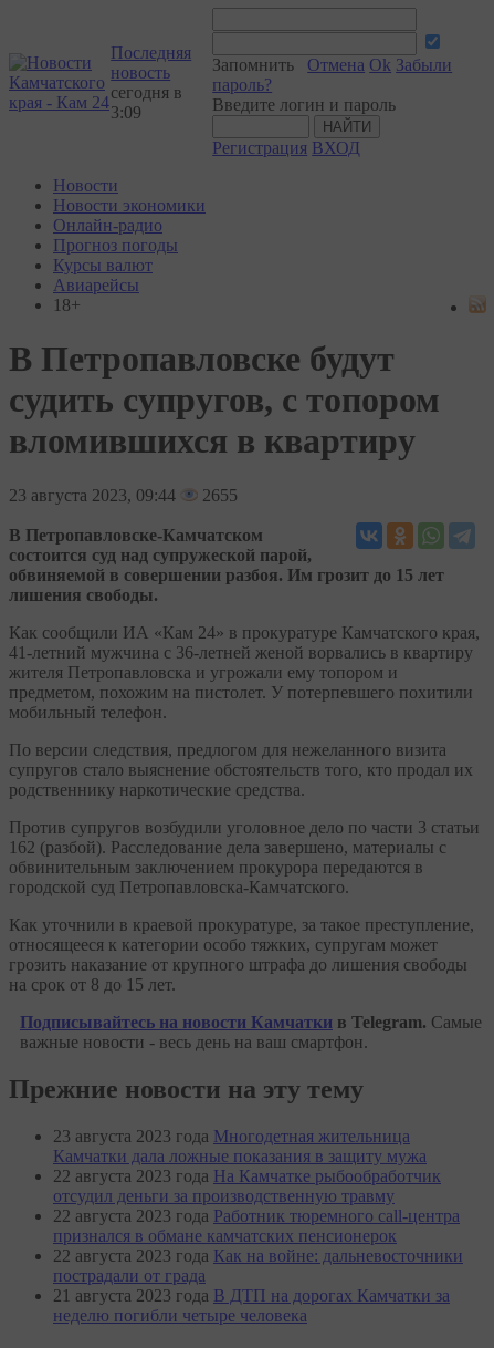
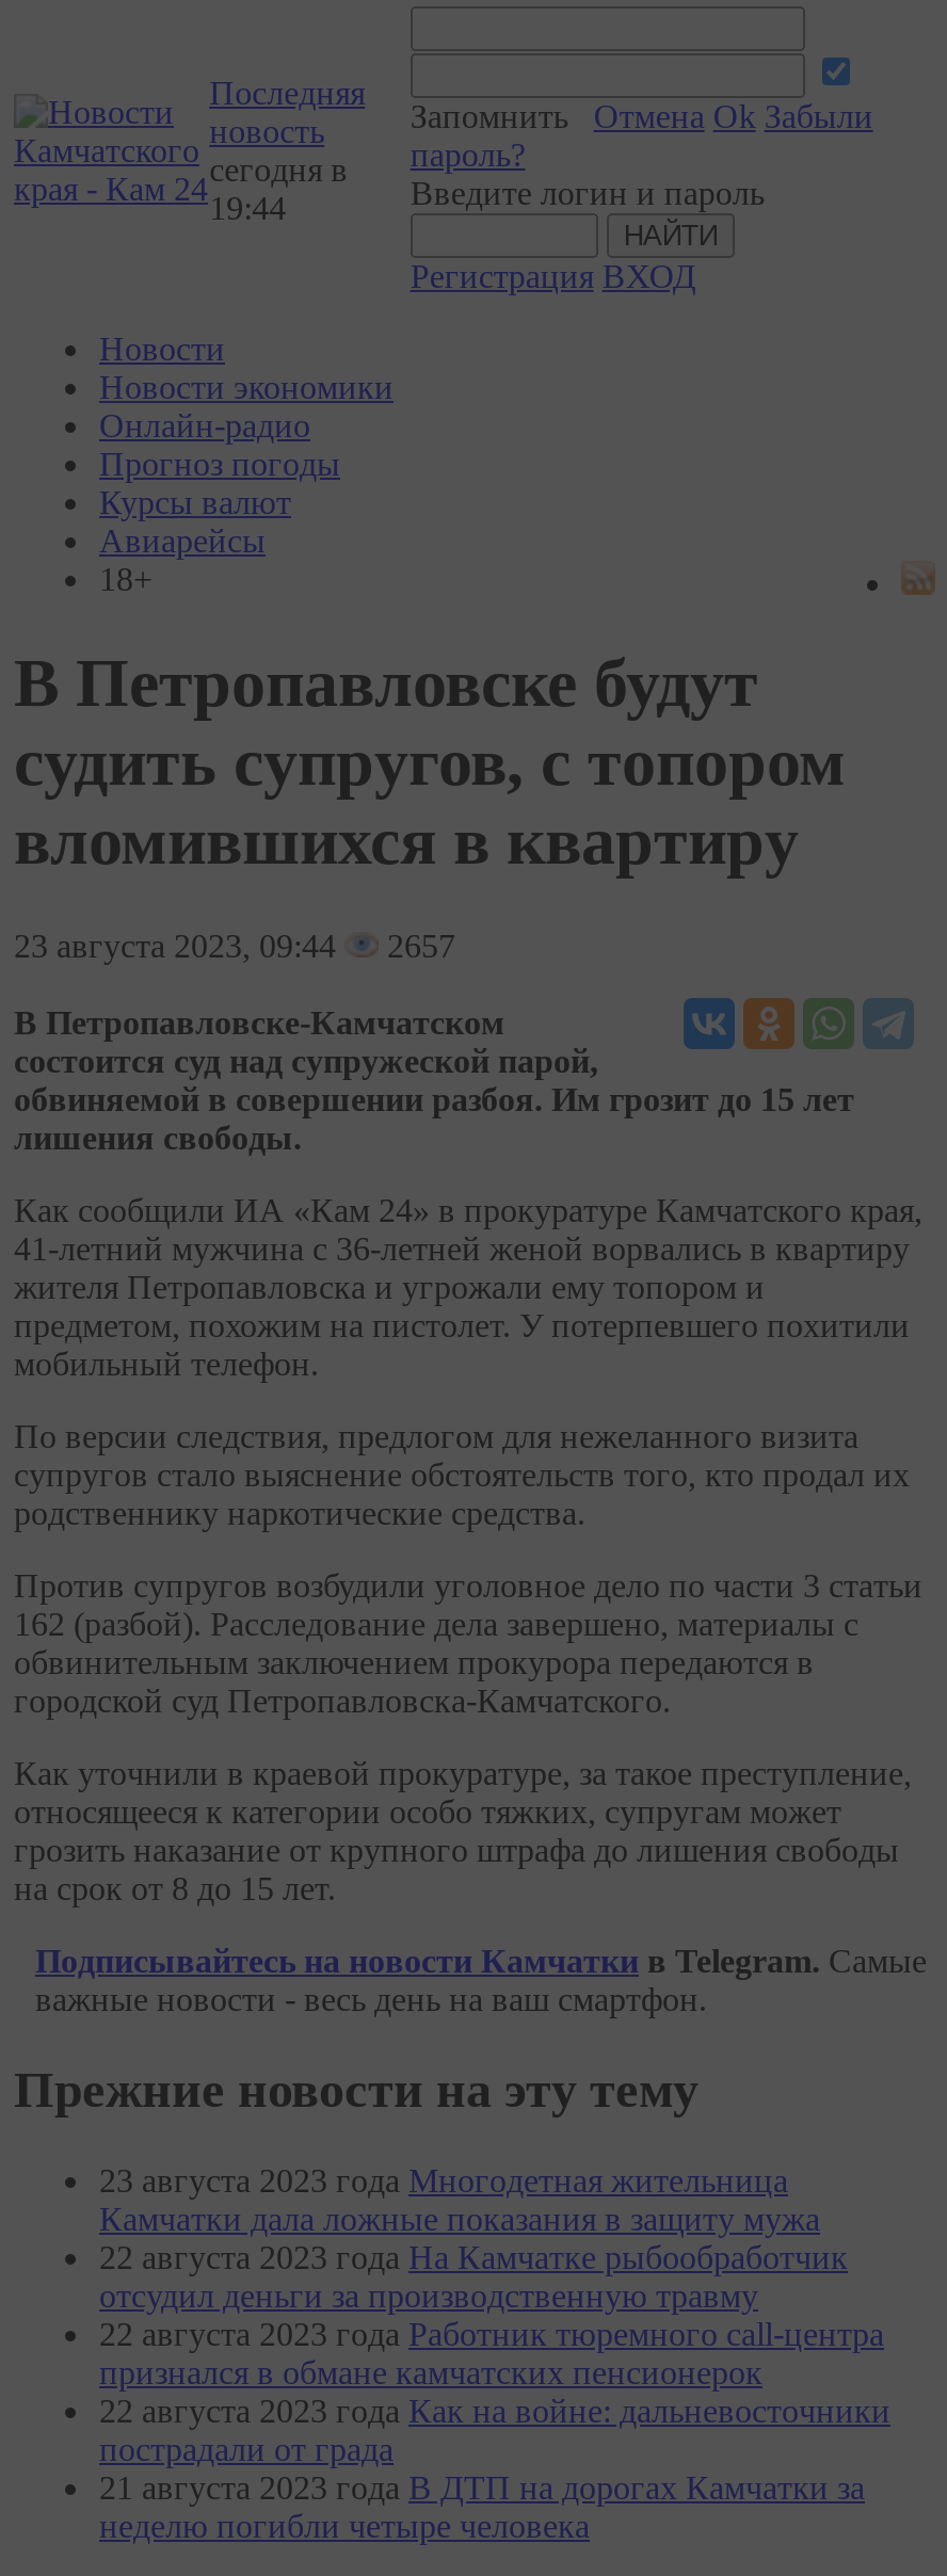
- 3:09
+ 19:44

- 23 августа 2023, 09:44 2655
+ 23 августа 2023, 09:44 2657
